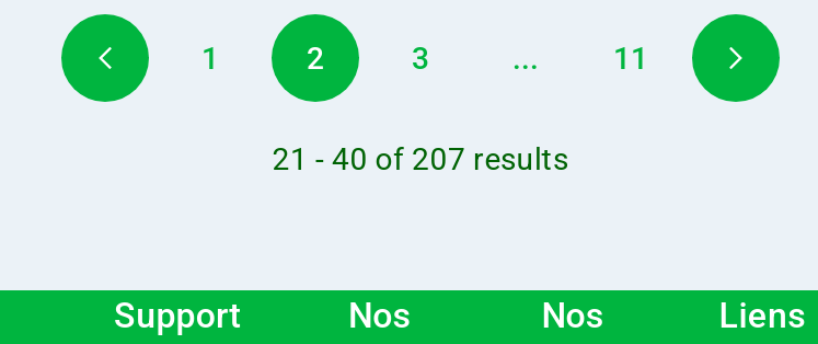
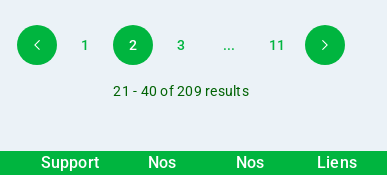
- 21 - 40 of 207 results
+ 21 - 40 of 209 results
